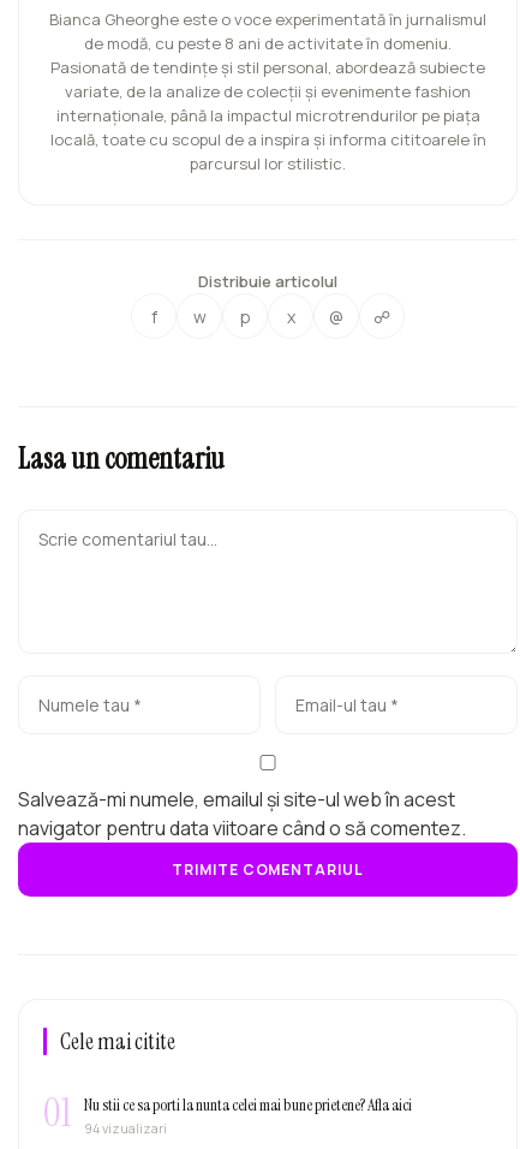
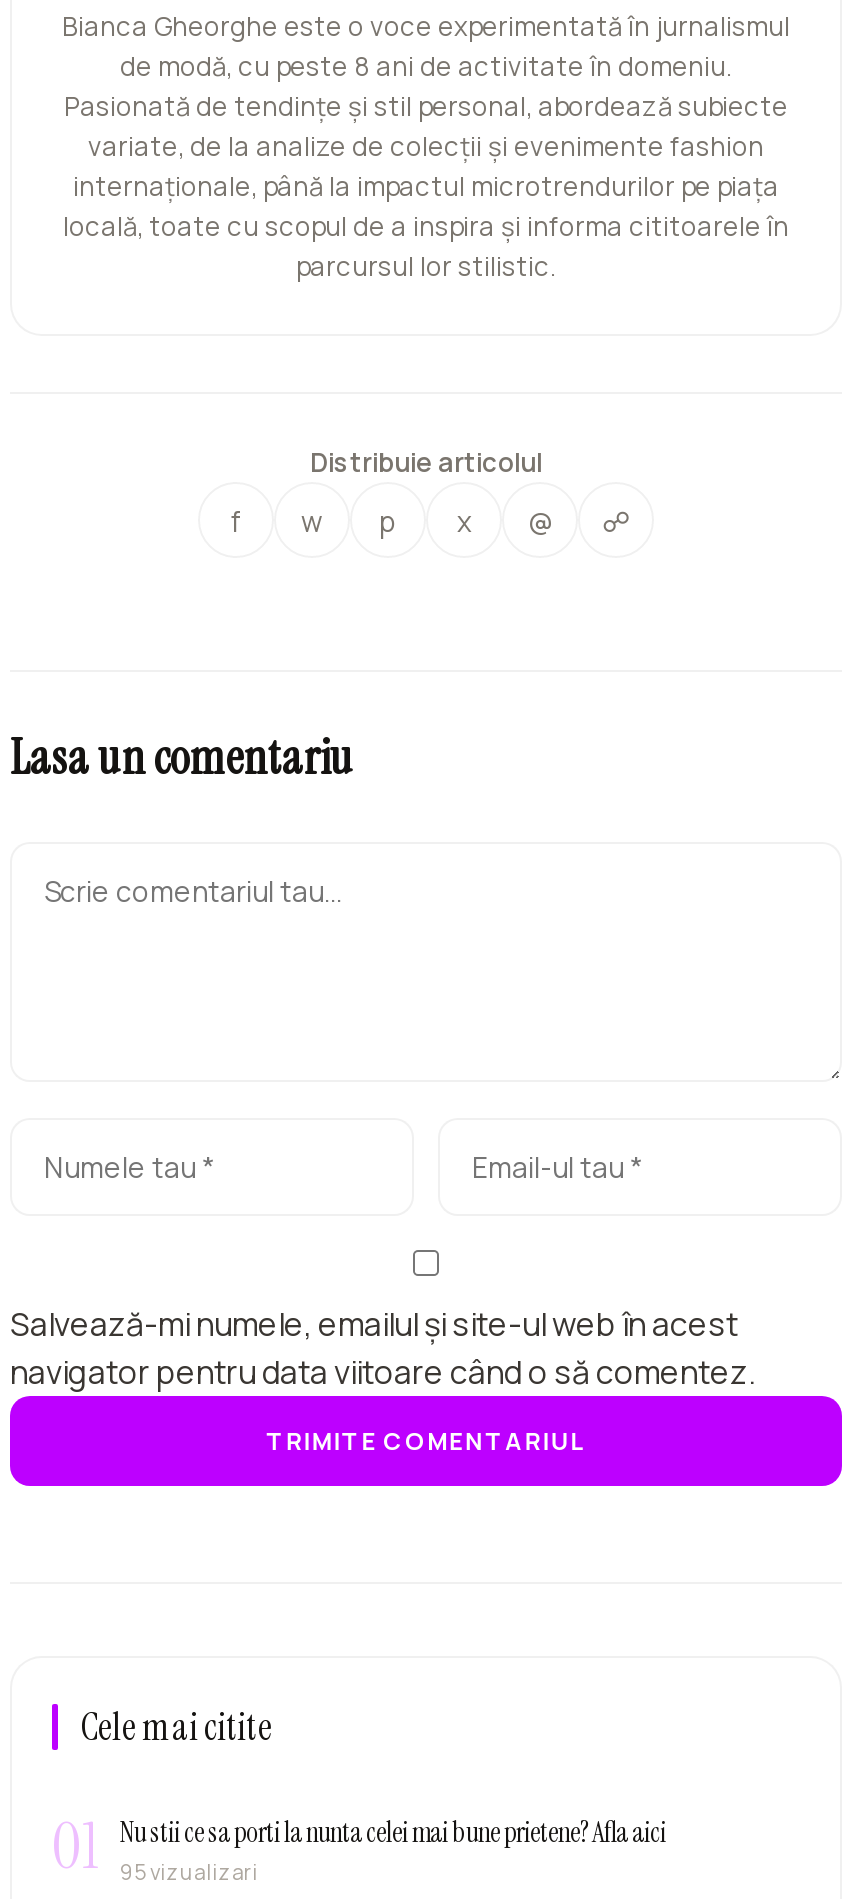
- 94 vizualizari
+ 95 vizualizari
